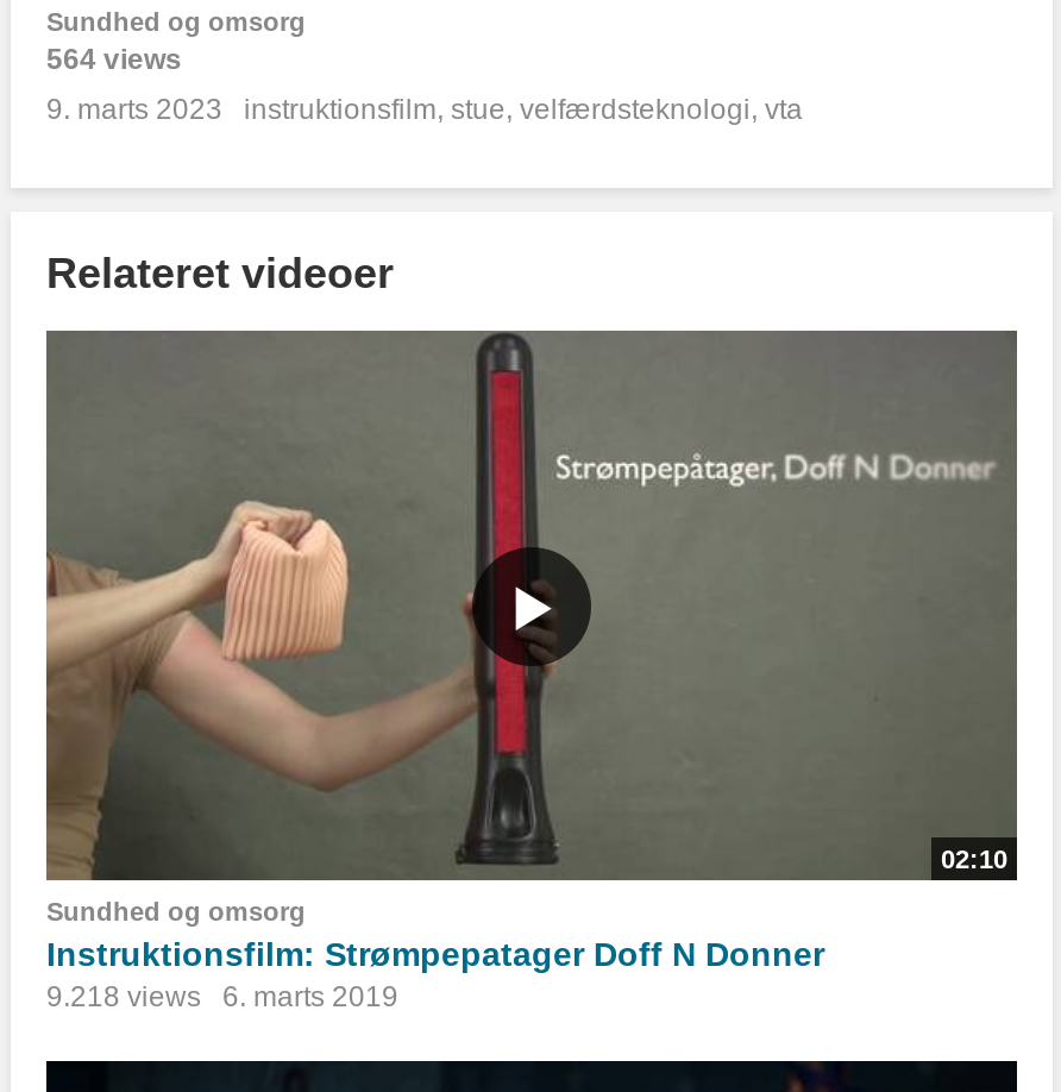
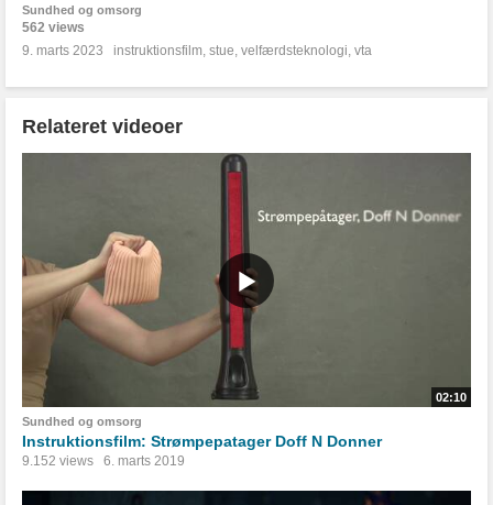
- 564 views
+ 562 views

- 9.218 views 6. marts 2019
+ 9.152 views 6. marts 2019
